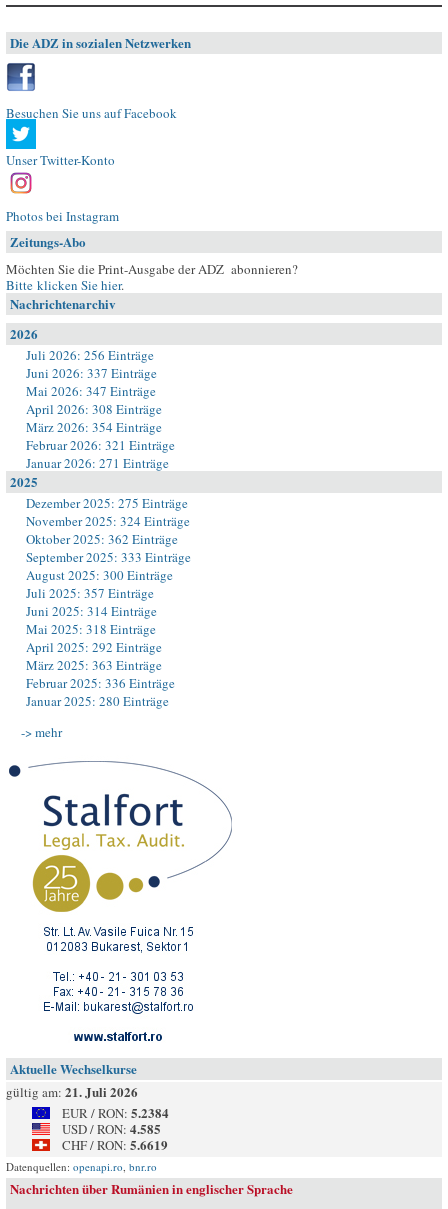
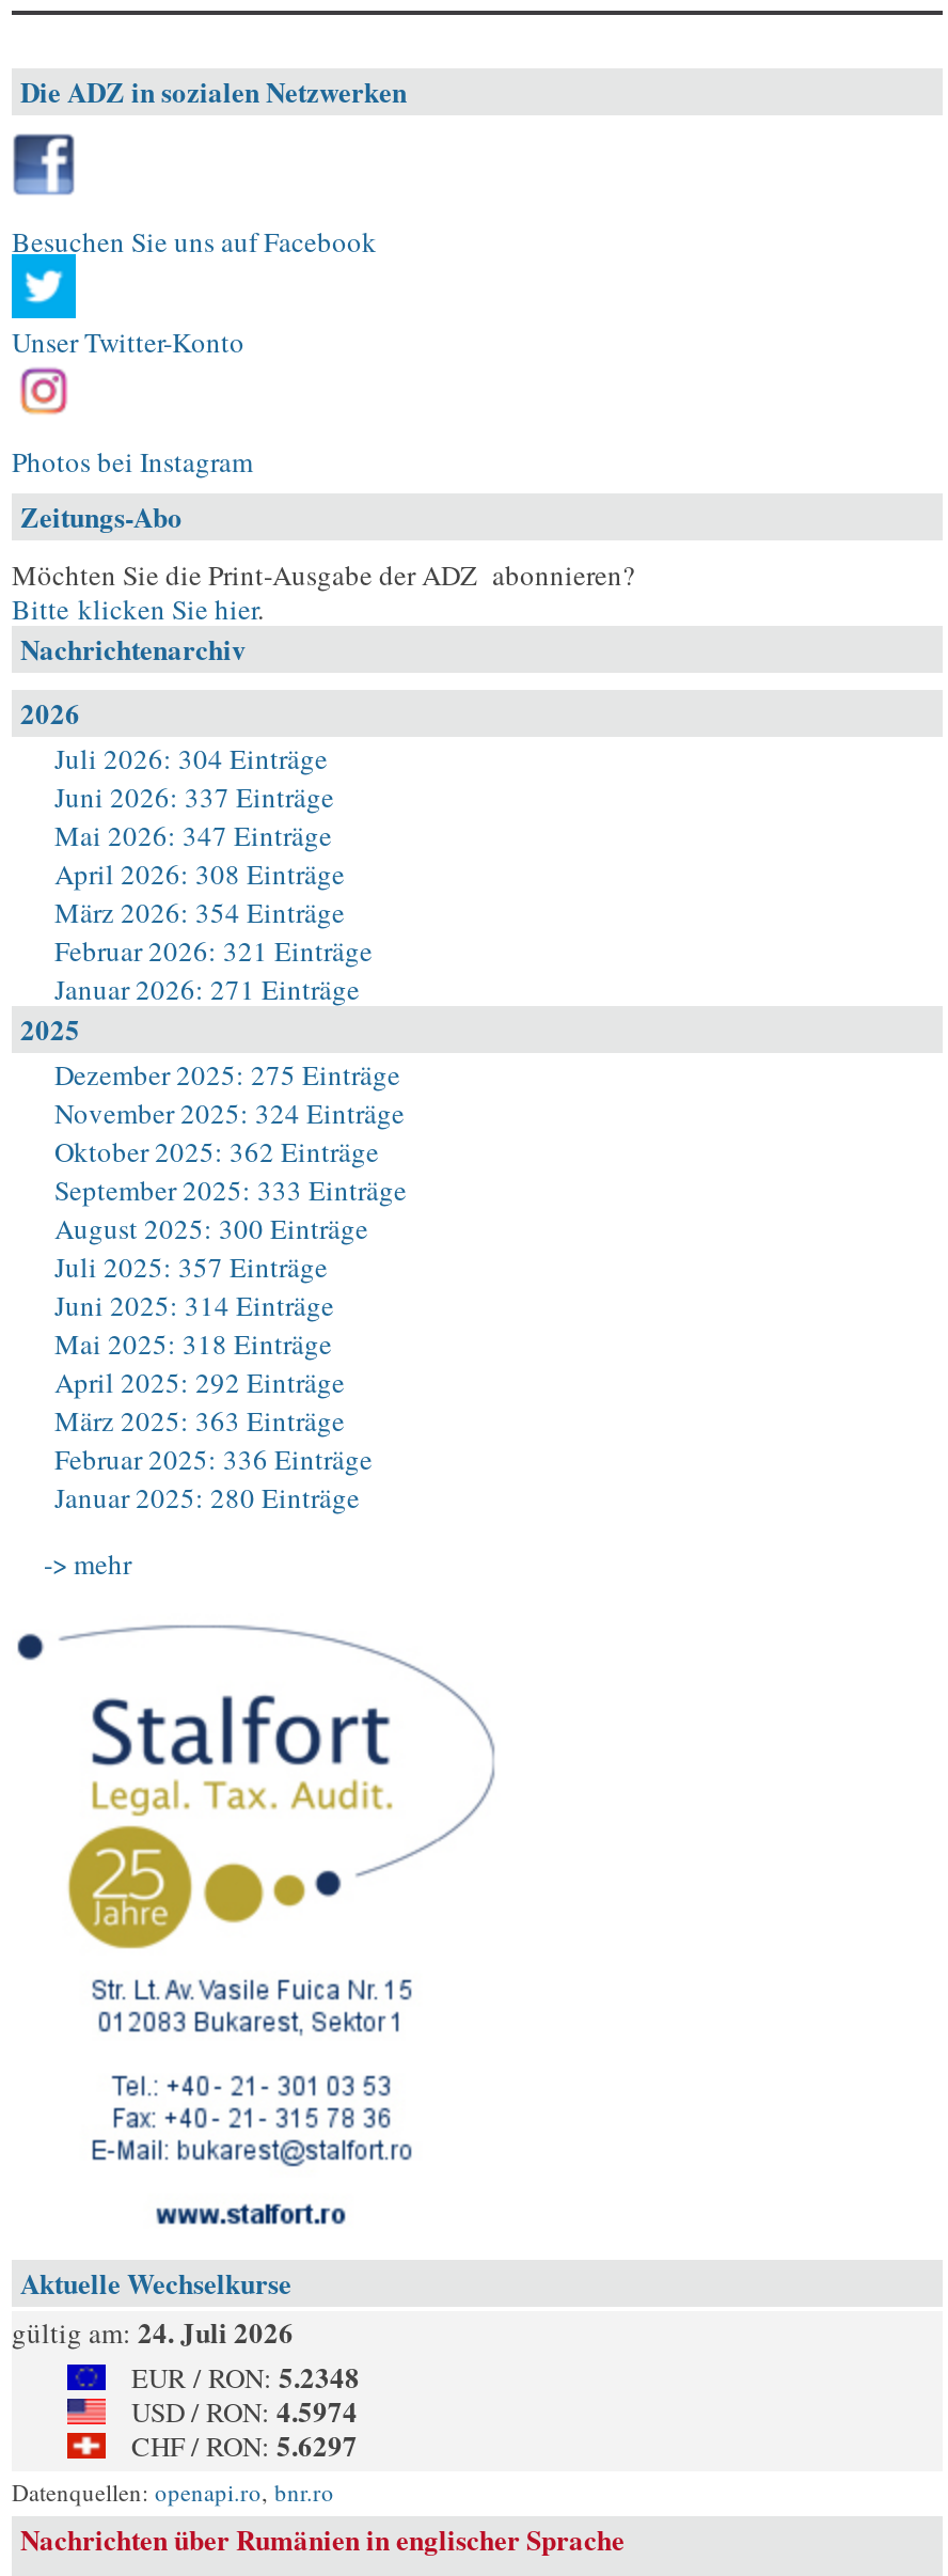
- Juli 2026: 256 Einträge
+ Juli 2026: 304 Einträge

- gültig am: 21. Juli 2026
+ gültig am: 24. Juli 2026

- EUR / RON: 5.2384
+ EUR / RON: 5.2348

- USD / RON: 4.585
+ USD / RON: 4.5974

- CHF / RON: 5.6619
+ CHF / RON: 5.6297
